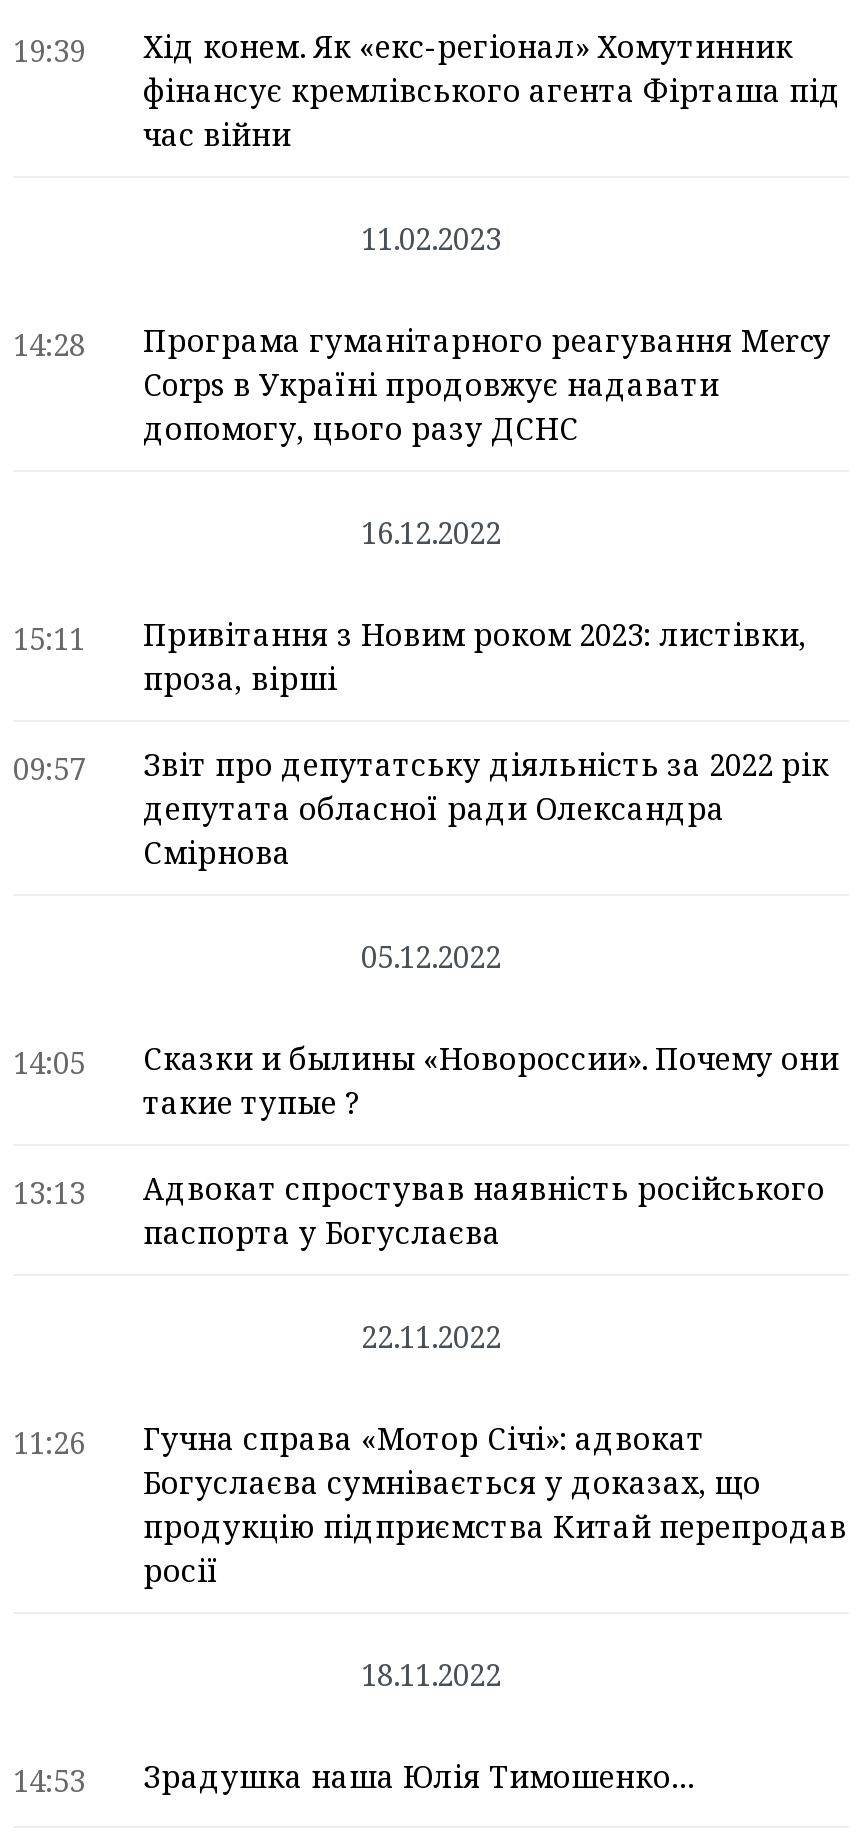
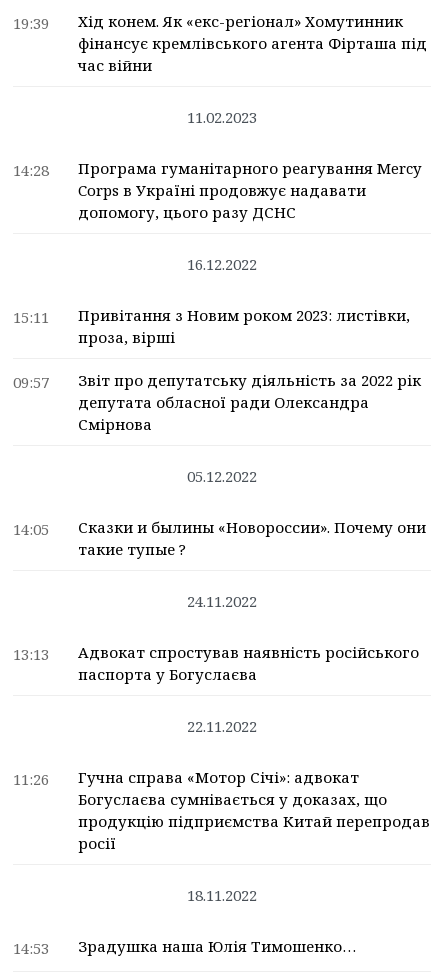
+ 24.11.2022
